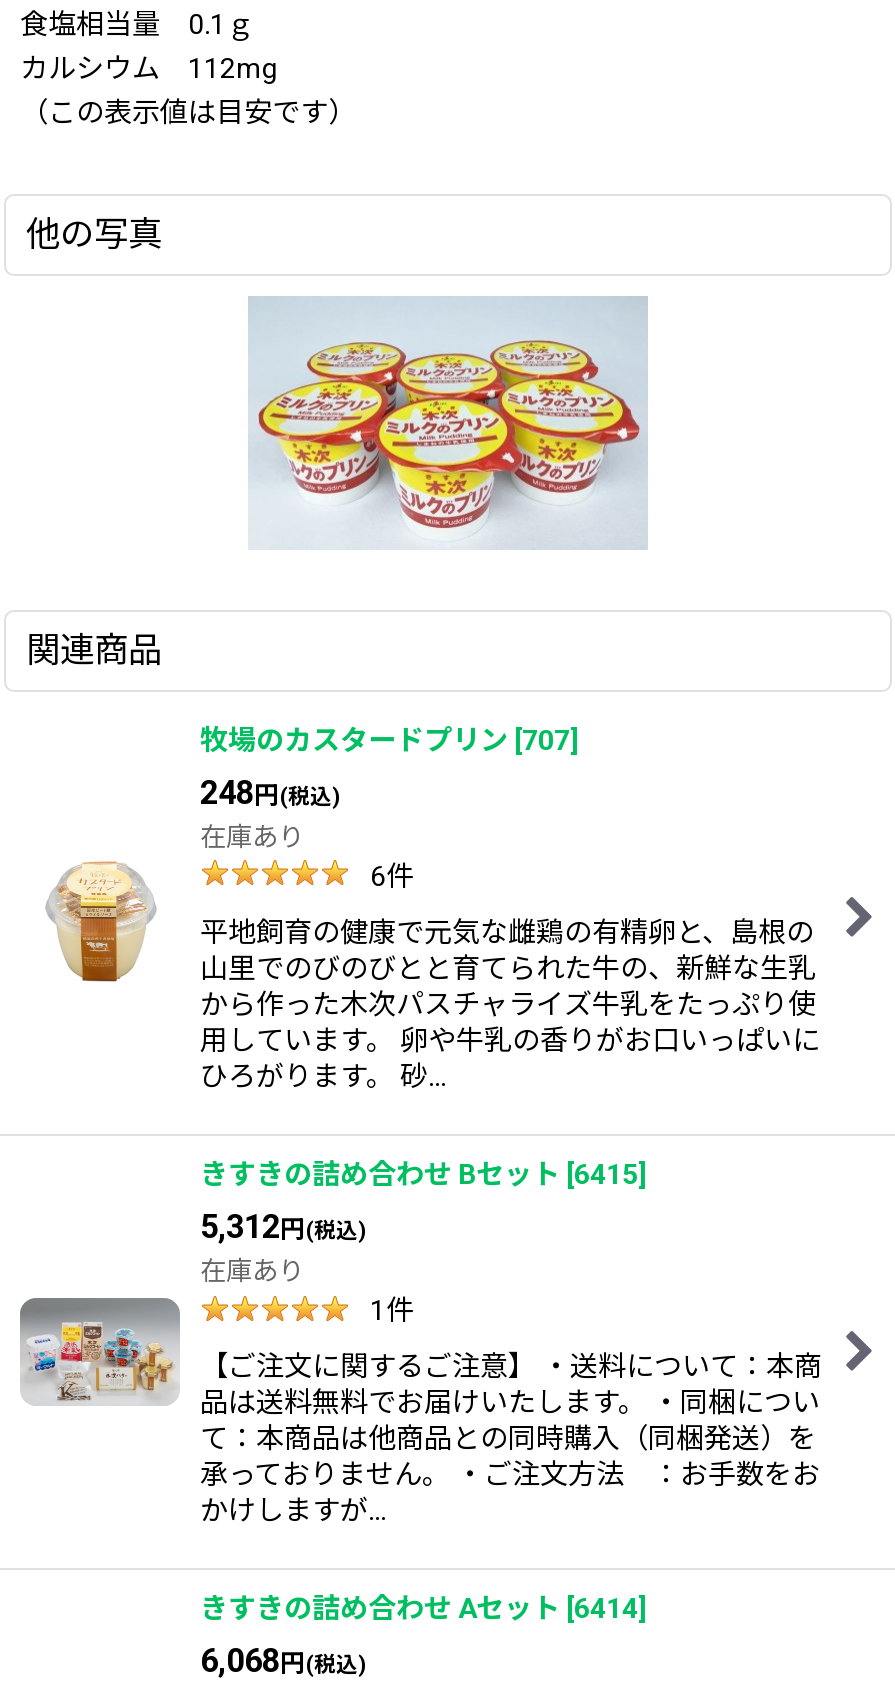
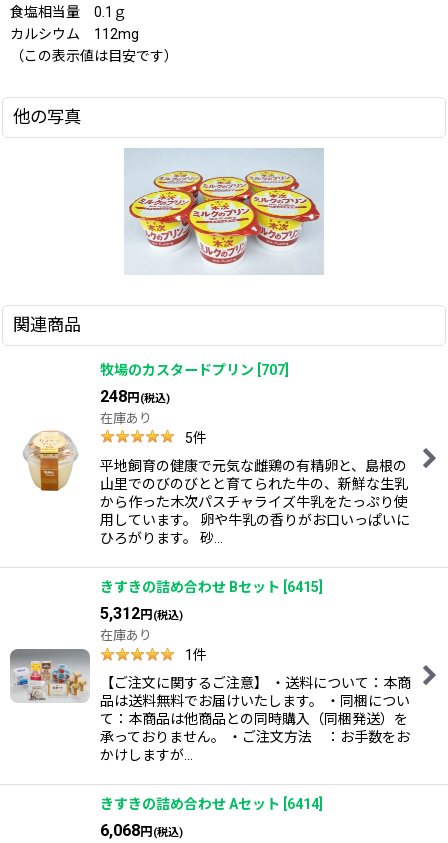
- 6件
+ 5件
